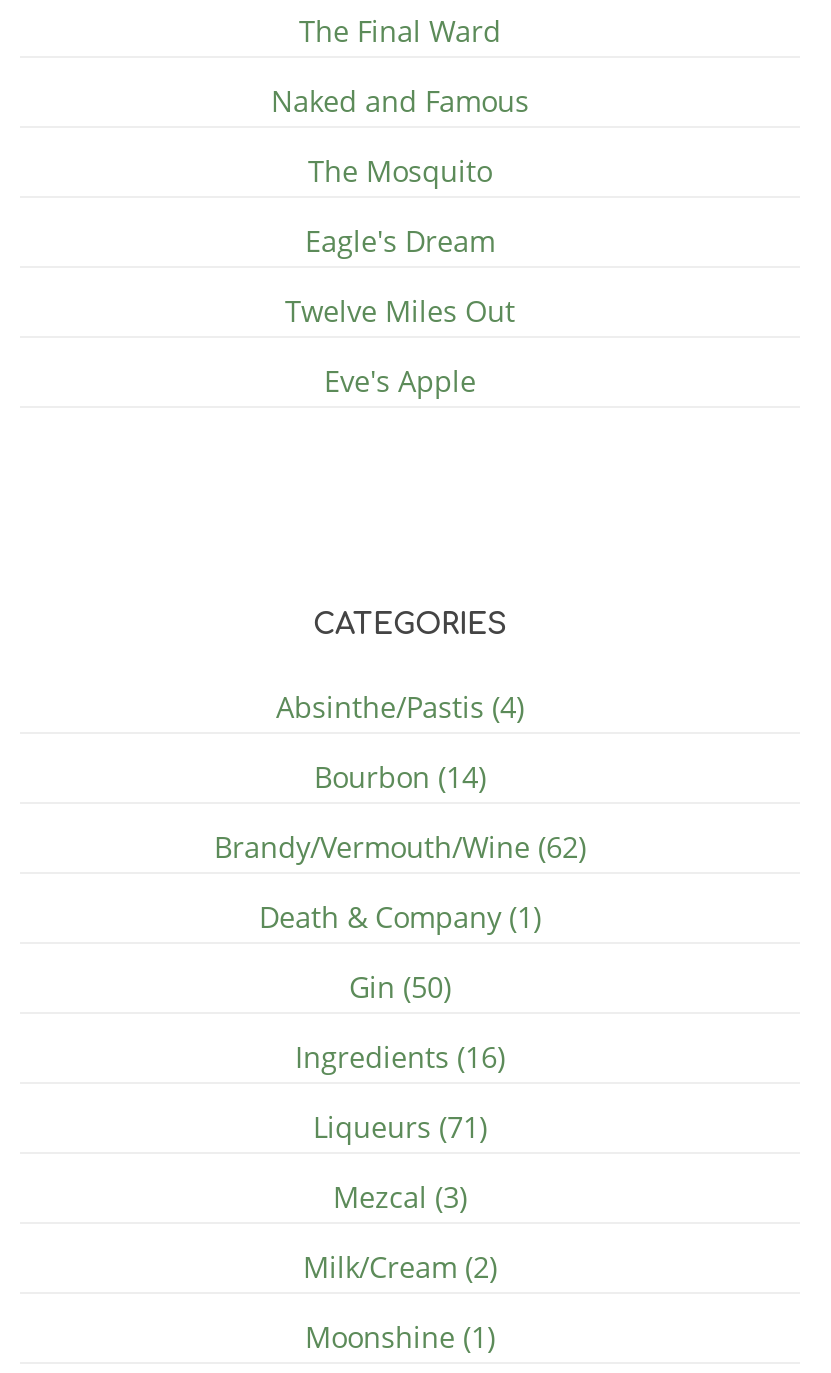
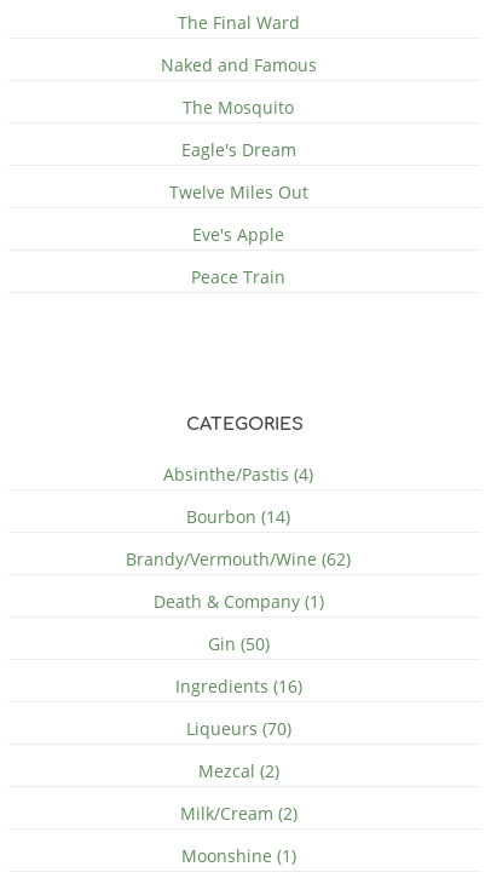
+ Peace Train

- Liqueurs (71)
+ Liqueurs (70)

- Mezcal (3)
+ Mezcal (2)
